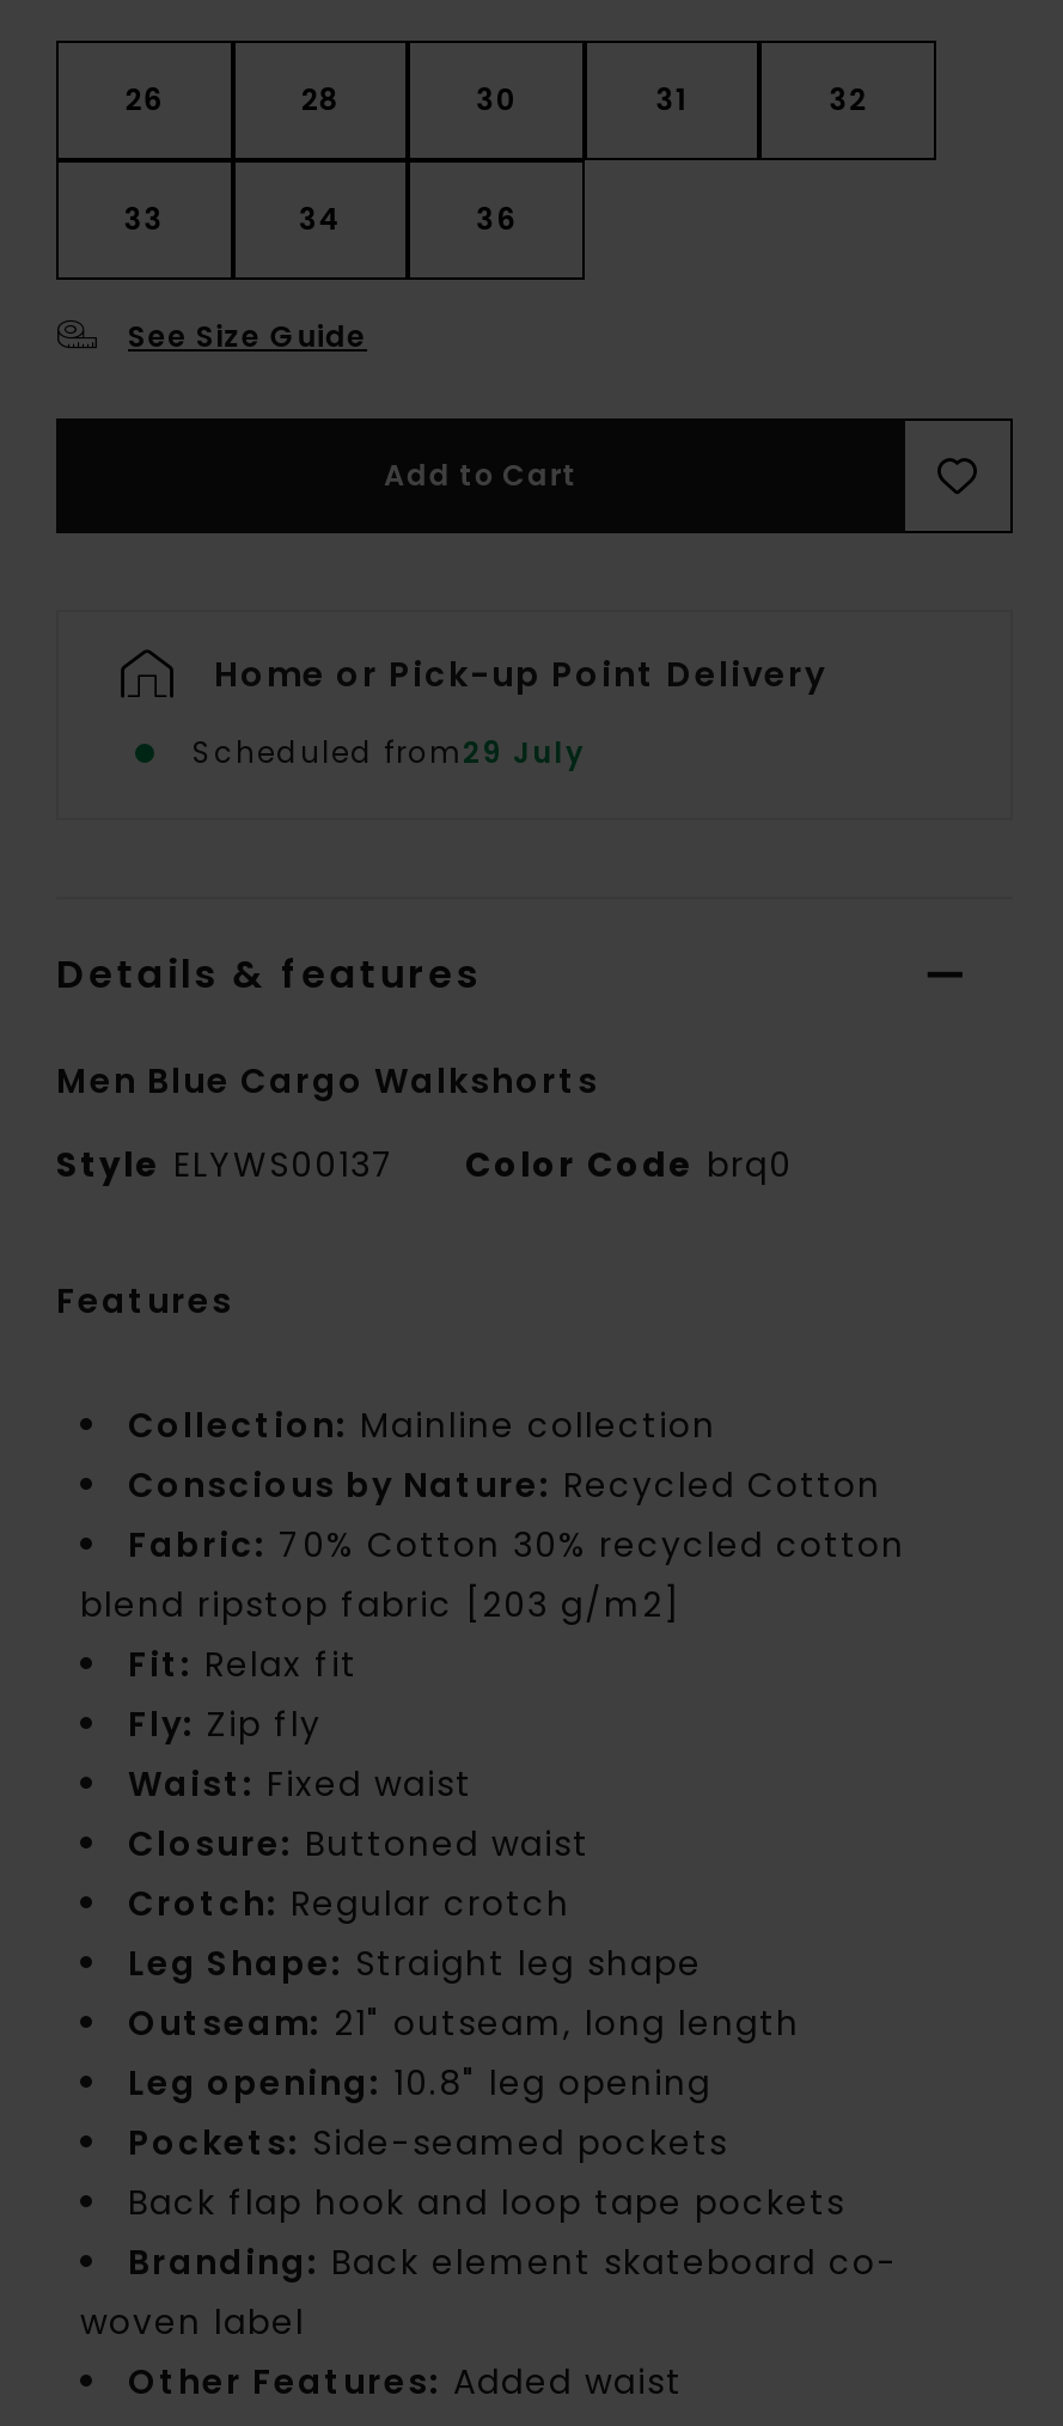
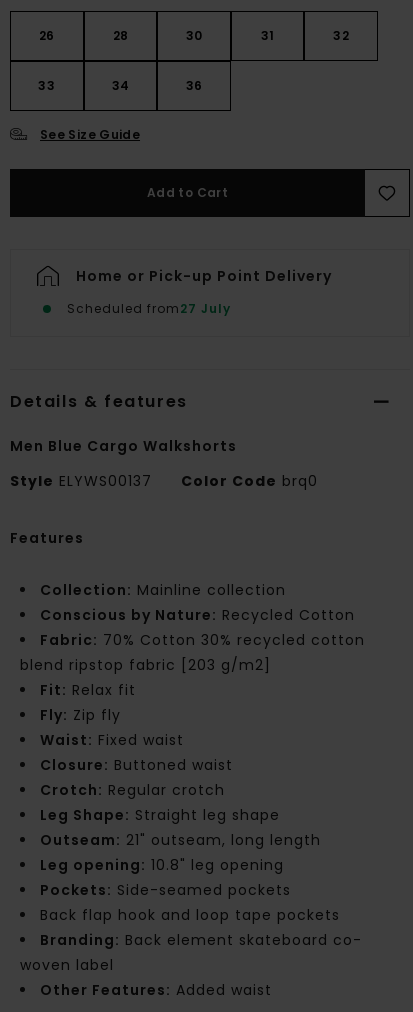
- Scheduled from29 July
+ Scheduled from27 July
